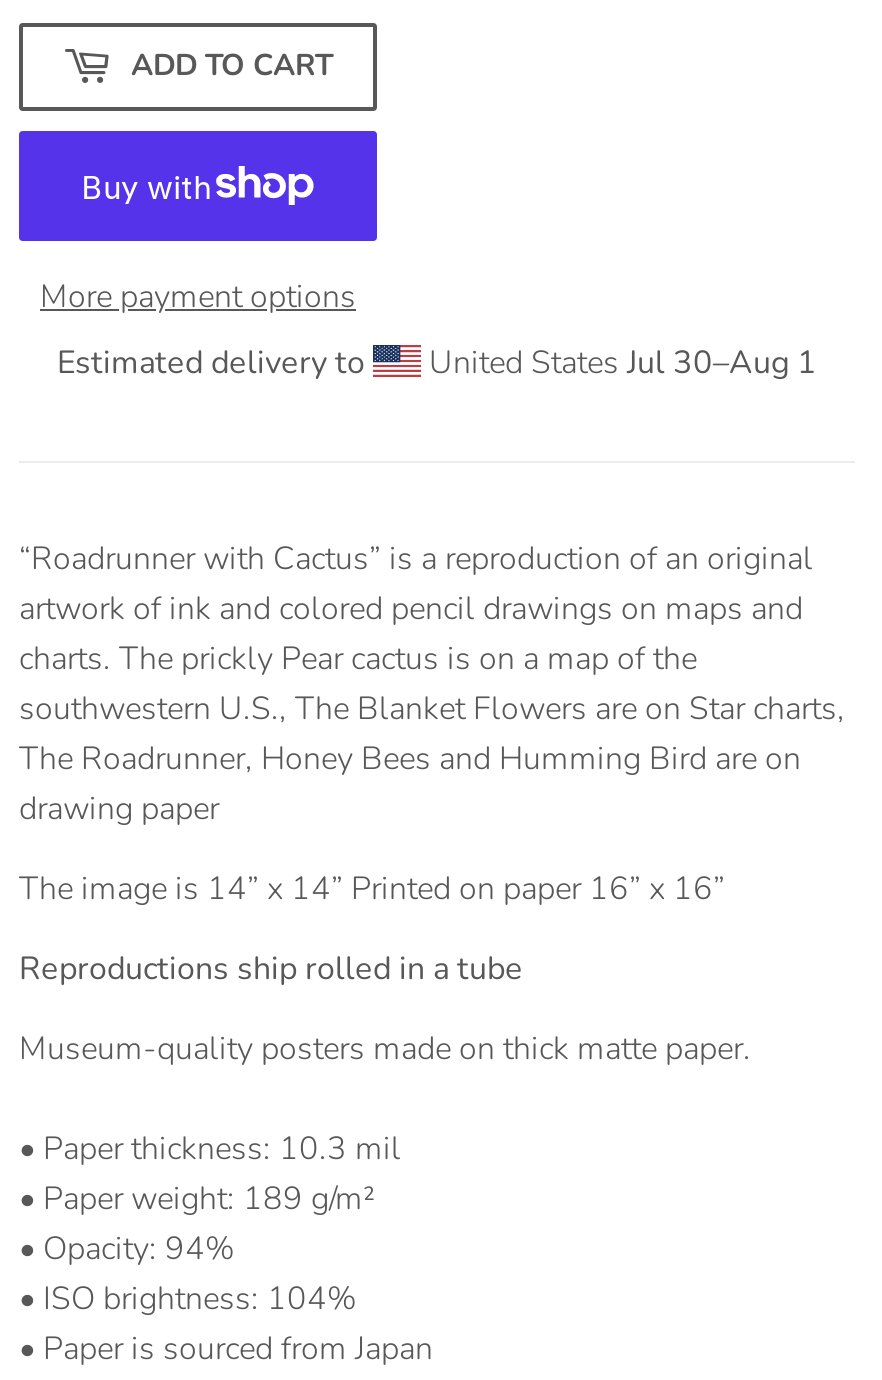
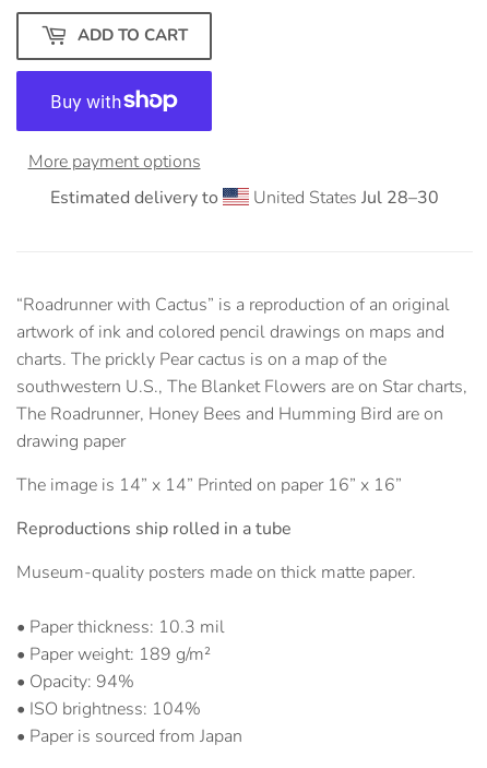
- United States Jul 30–Aug 1
+ United States Jul 28–30
